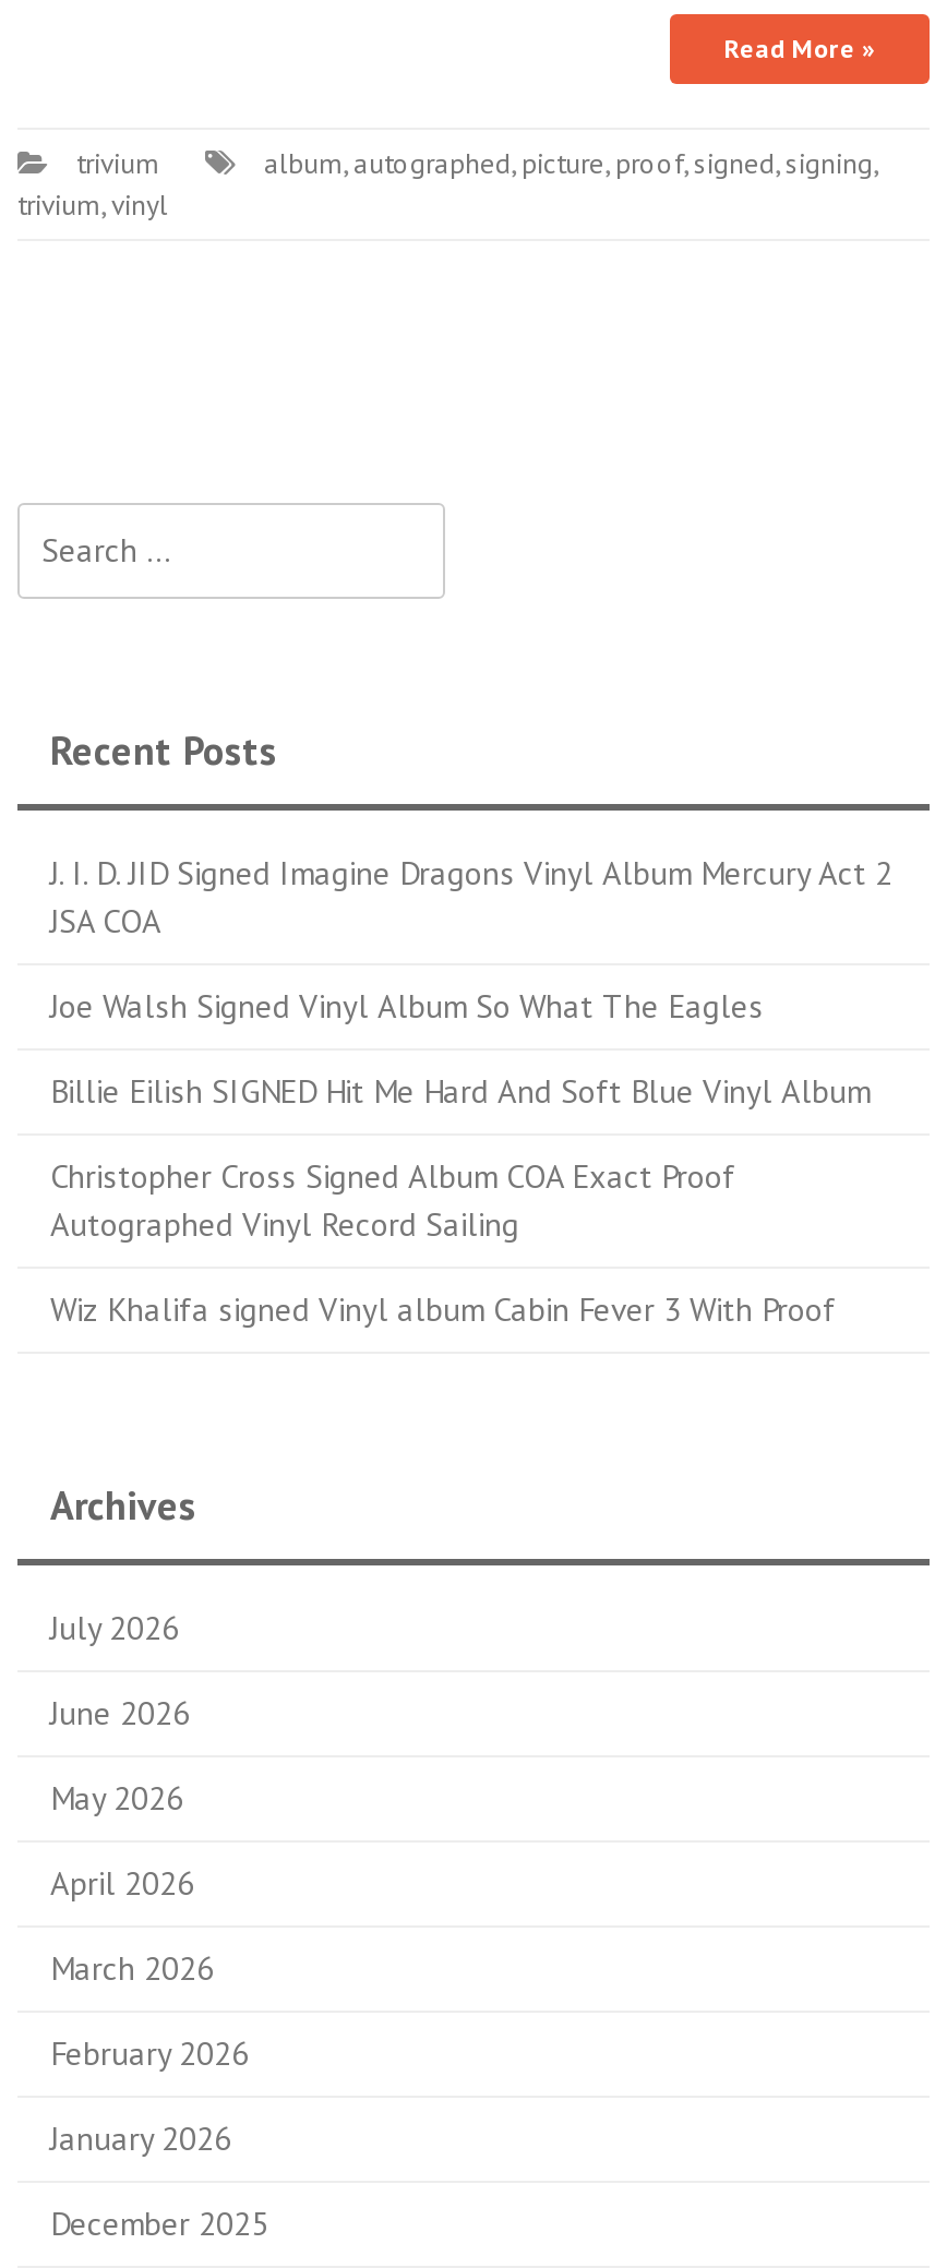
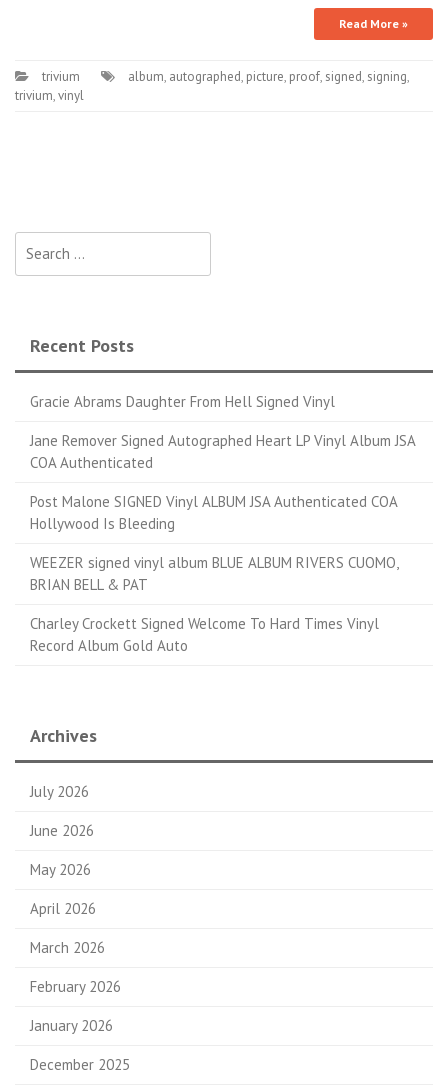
- J. I. D. JID Signed Imagine Dragons Vinyl Album Mercury Act 2
- JSA COA
+ Gracie Abrams Daughter From Hell Signed Vinyl

- Joe Walsh Signed Vinyl Album So What The Eagles
+ Jane Remover Signed Autographed Heart LP Vinyl Album JSA
+ COA Authenticated

- Billie Eilish SIGNED Hit Me Hard And Soft Blue Vinyl Album
+ Post Malone SIGNED Vinyl ALBUM JSA Authenticated COA
+ Hollywood Is Bleeding

- Christopher Cross Signed Album COA Exact Proof
- Autographed Vinyl Record Sailing
+ WEEZER signed vinyl album BLUE ALBUM RIVERS CUOMO,
+ BRIAN BELL & PAT

- Wiz Khalifa signed Vinyl album Cabin Fever 3 With Proof
+ Charley Crockett Signed Welcome To Hard Times Vinyl
+ Record Album Gold Auto
